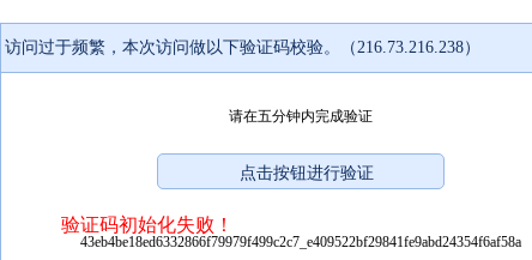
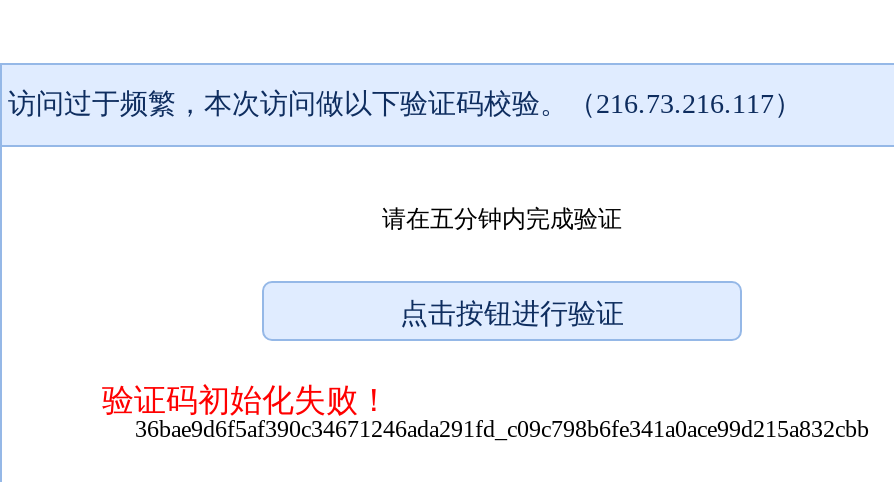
- 访问过于频繁，本次访问做以下验证码校验。（216.73.216.238）
+ 访问过于频繁，本次访问做以下验证码校验。（216.73.216.117）

- 43eb4be18ed6332866f79979f499c2c7_e409522bf29841fe9abd24354f6af58a
+ 36bae9d6f5af390c34671246ada291fd_c09c798b6fe341a0ace99d215a832cbb
